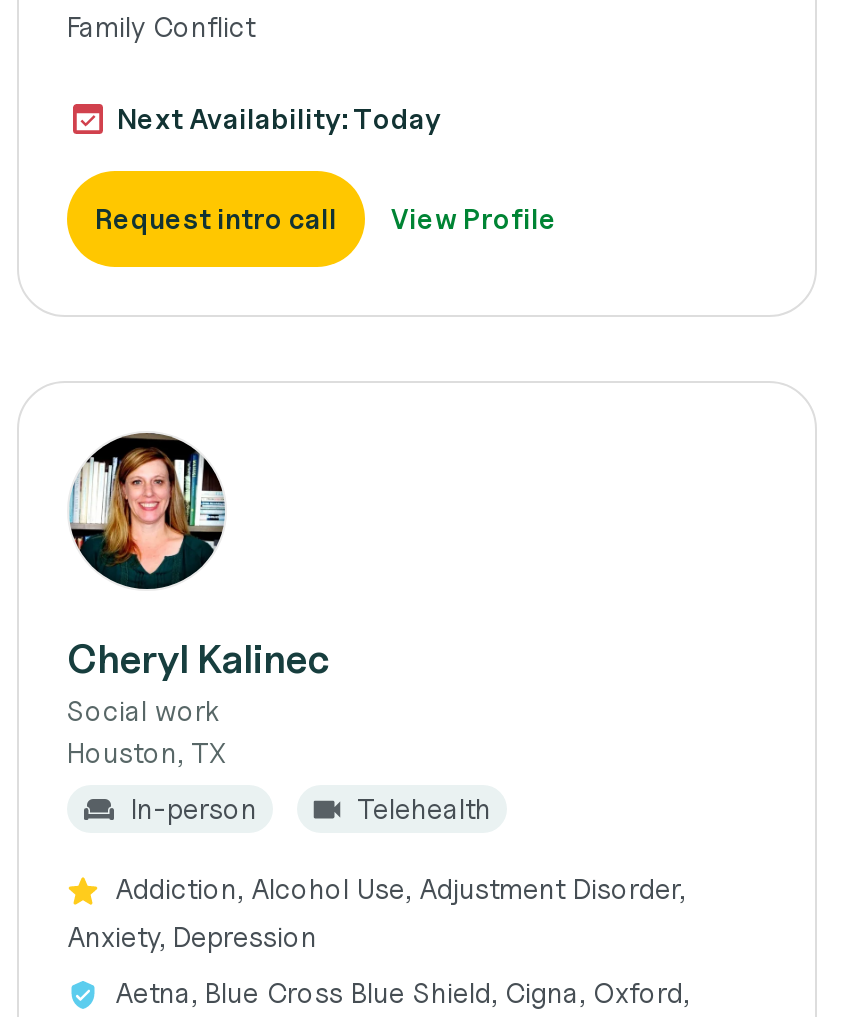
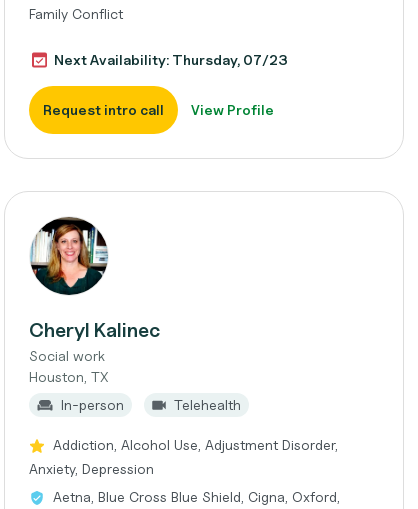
- Next Availability: Today
+ Next Availability: Thursday, 07/23
